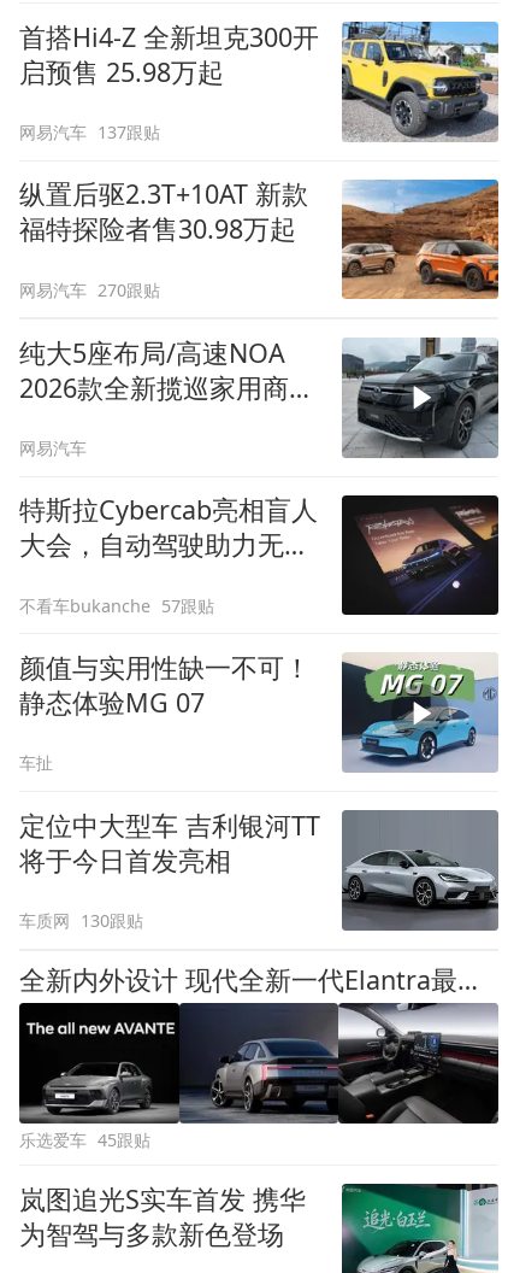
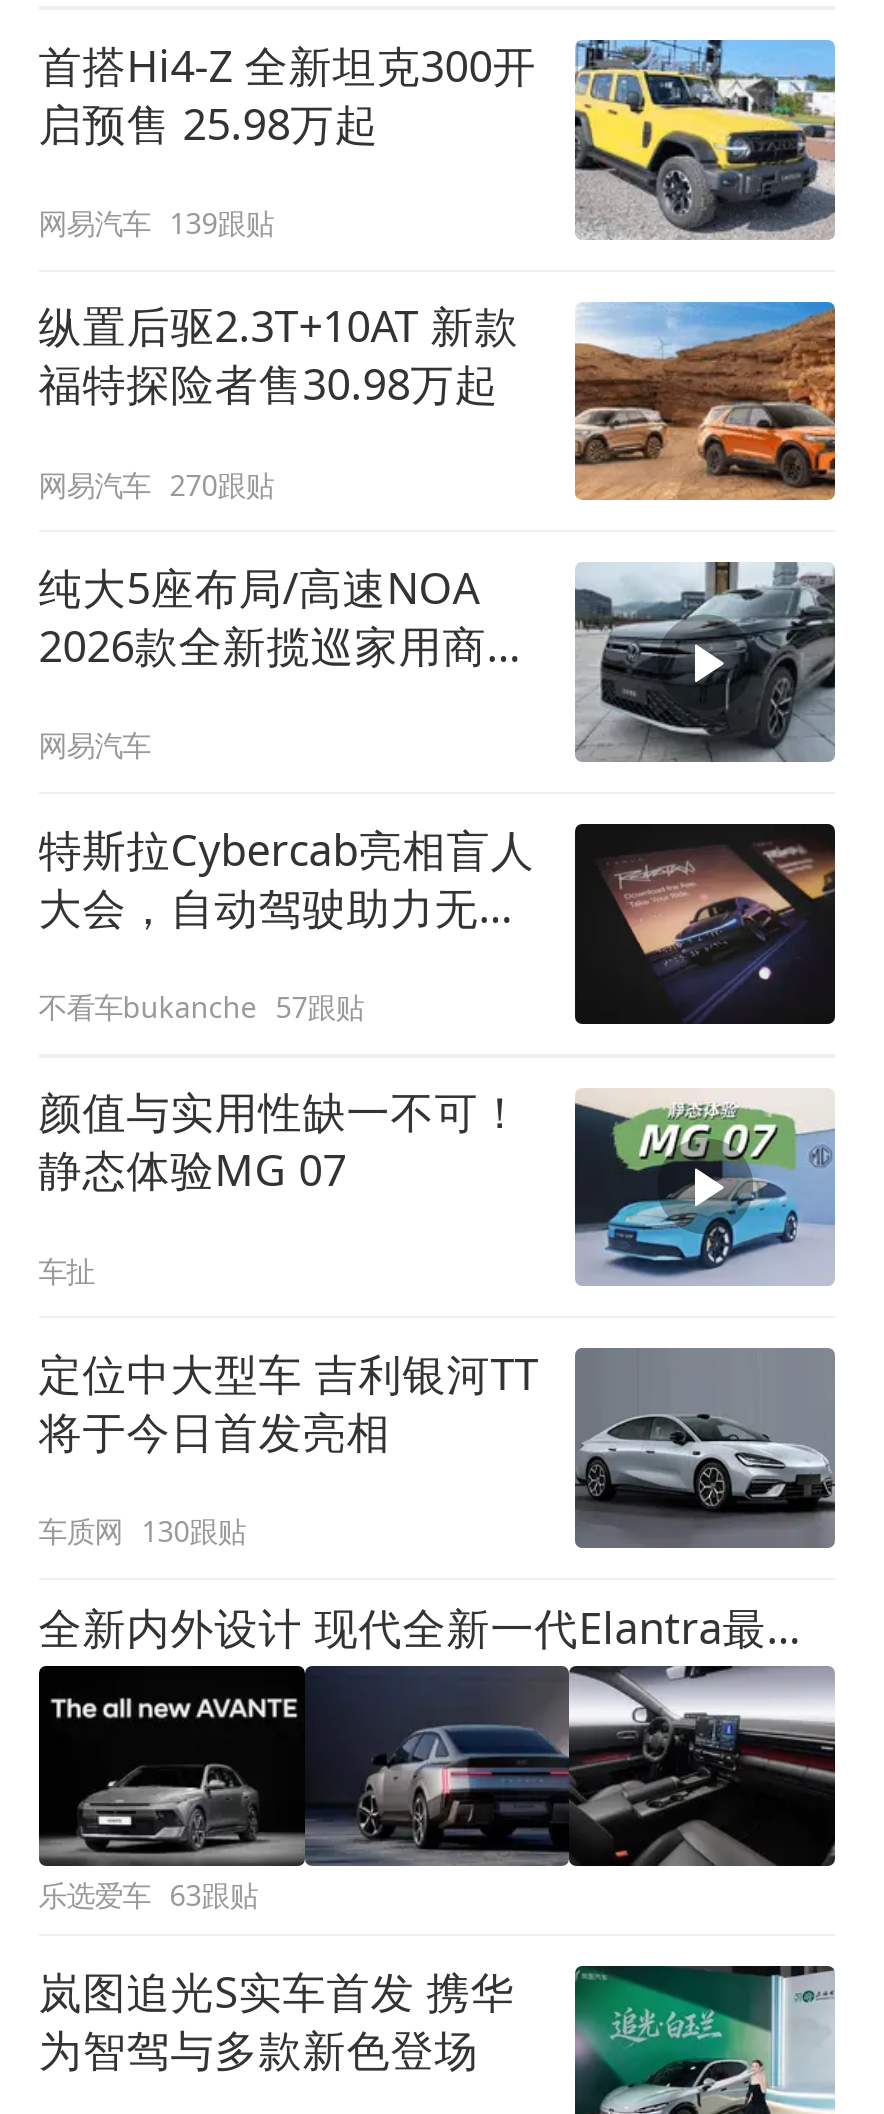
- 网易汽车 137跟贴
+ 网易汽车 139跟贴

- 乐选爱车 45跟贴
+ 乐选爱车 63跟贴
